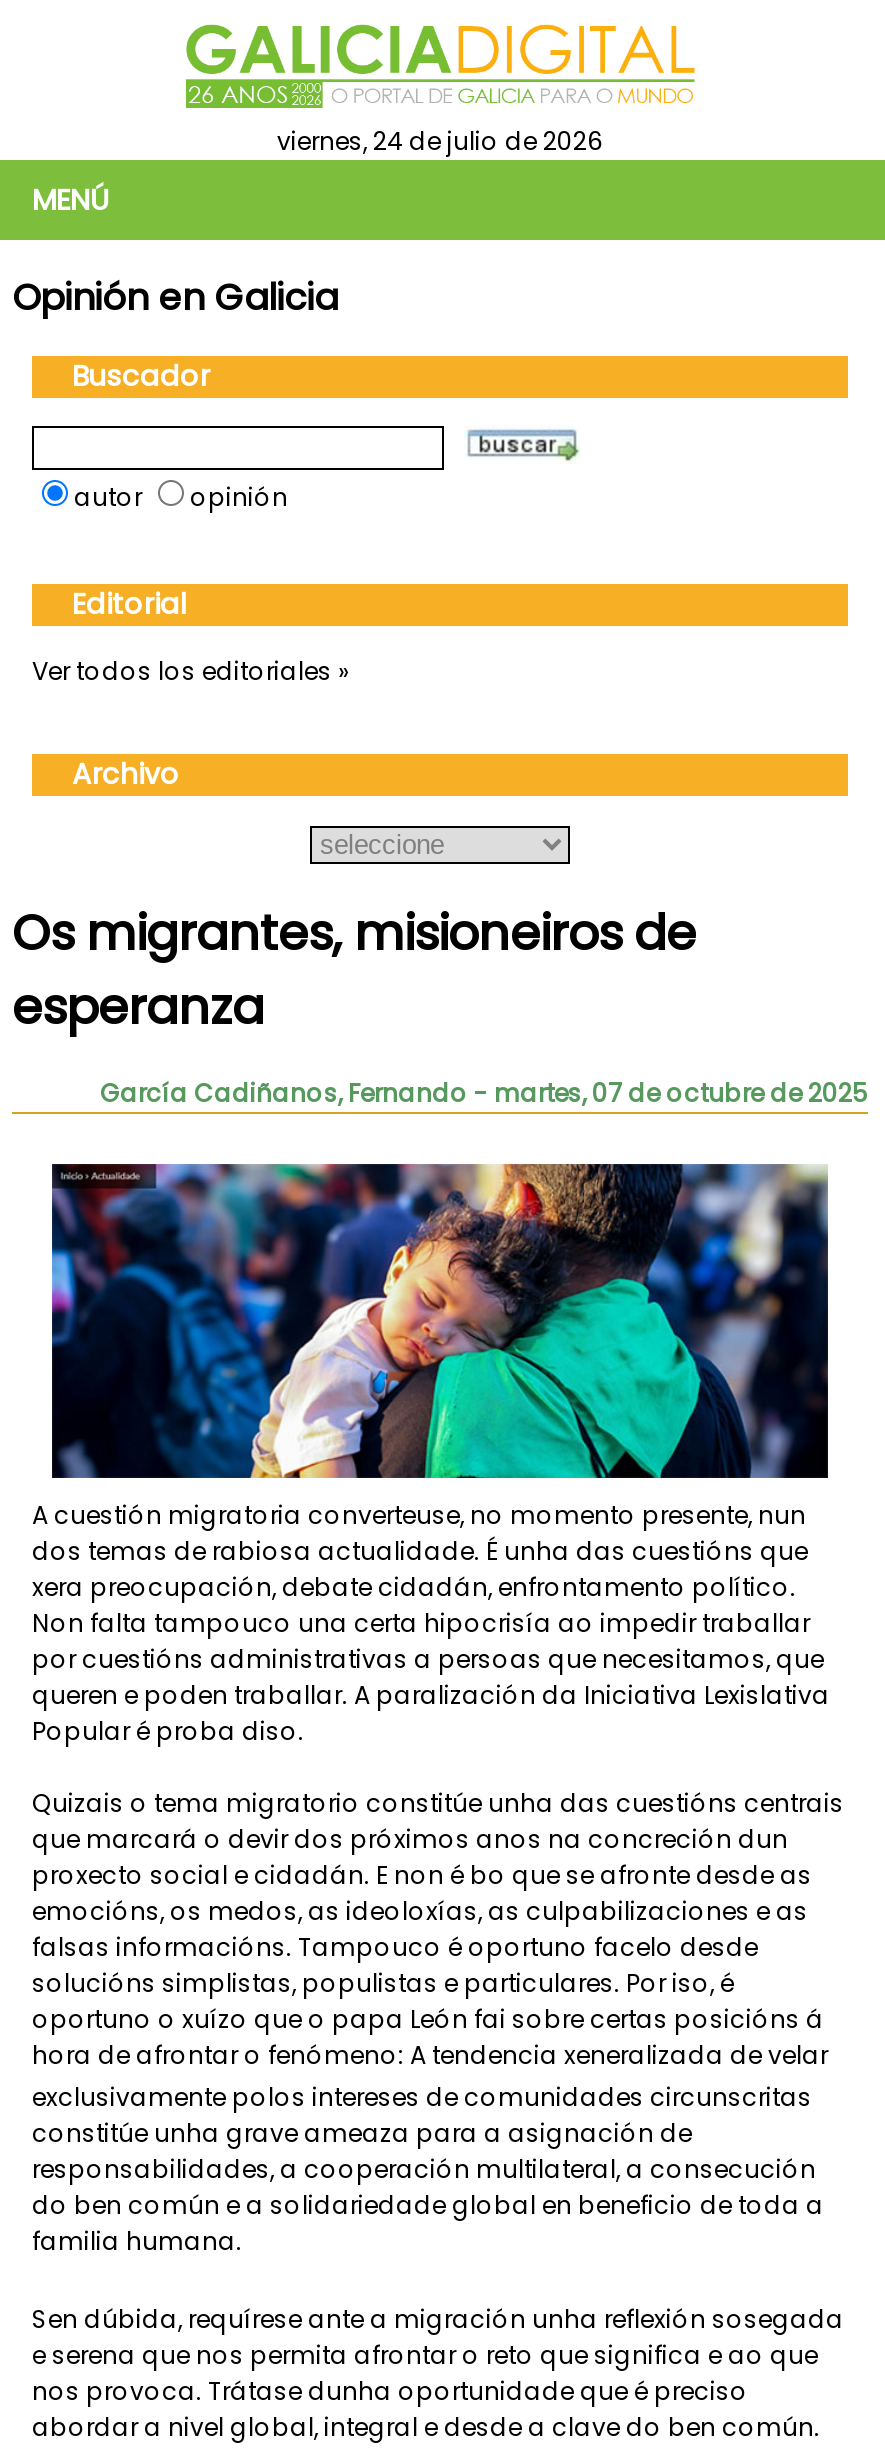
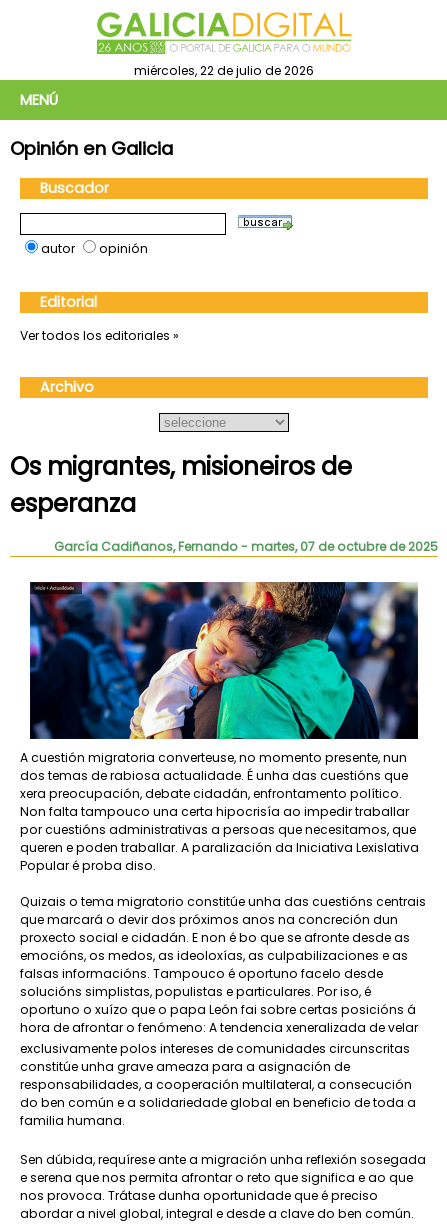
- viernes, 24 de julio de 2026
+ miércoles, 22 de julio de 2026
